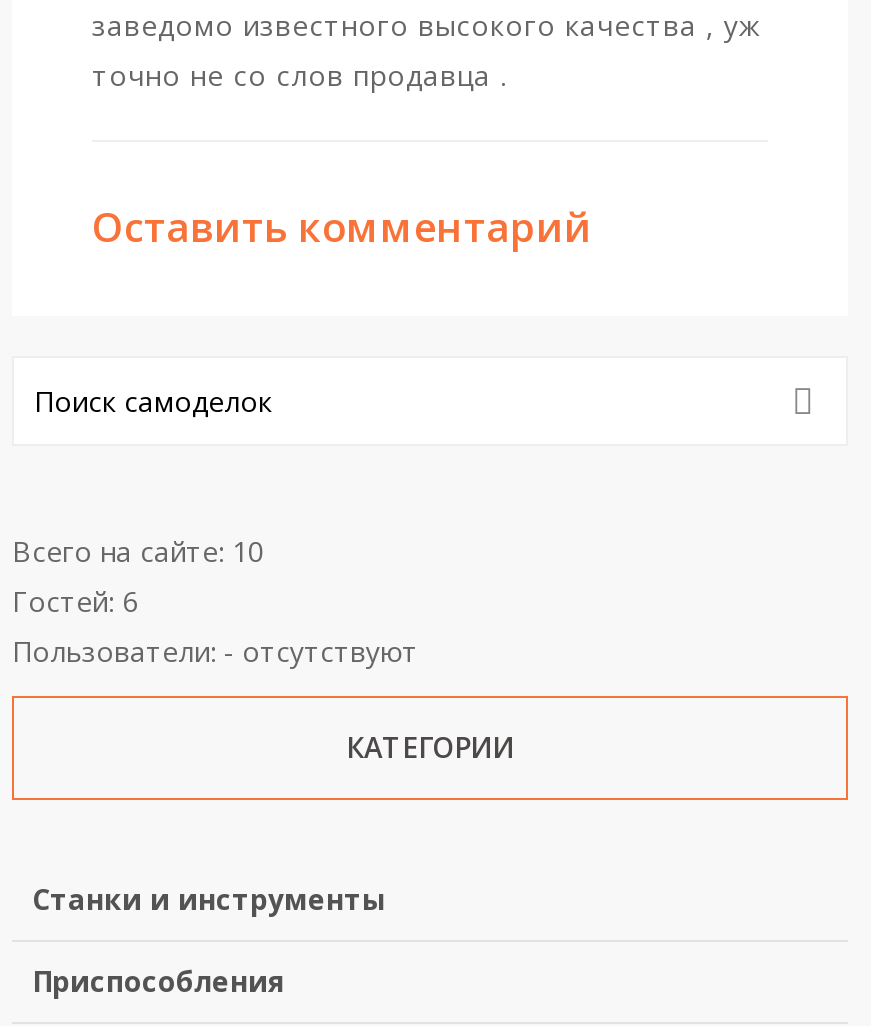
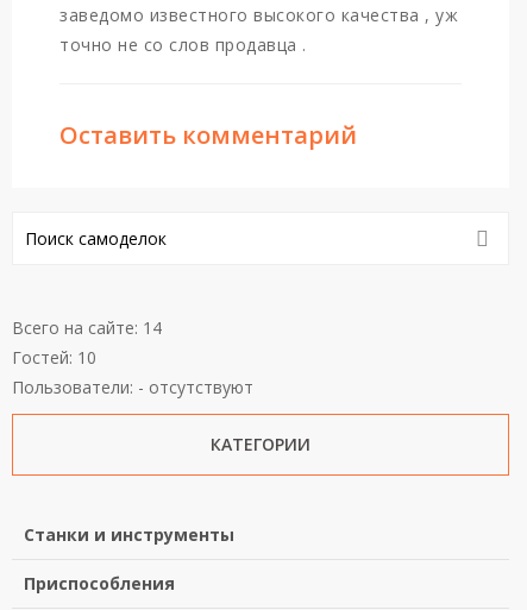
- Всего на сайте: 10
+ Всего на сайте: 14

- Гостей: 6
+ Гостей: 10
